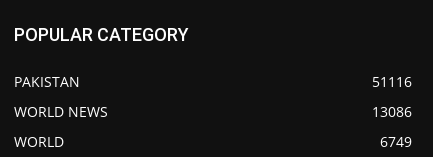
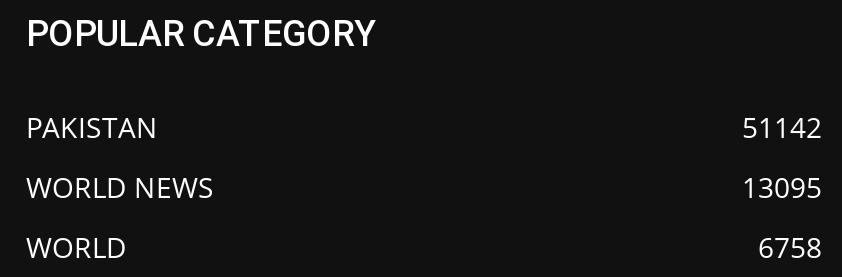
- 51116
+ 51142

- 13086
+ 13095

- 6749
+ 6758
